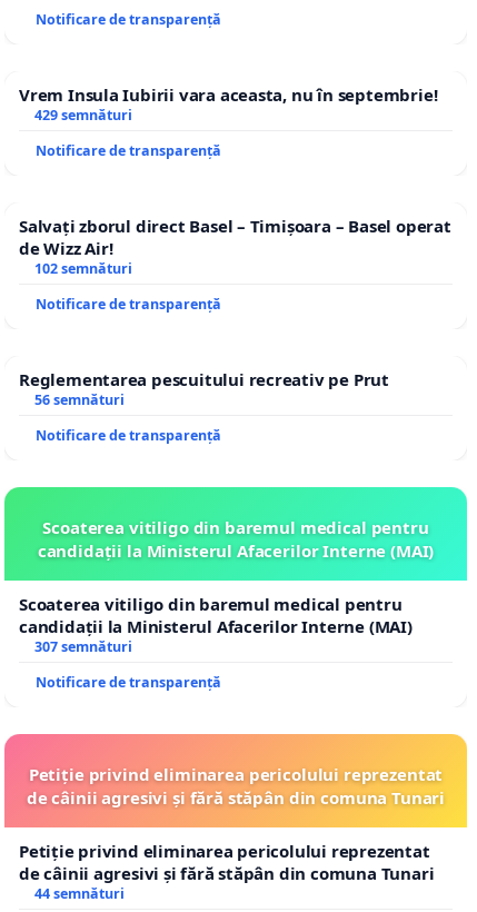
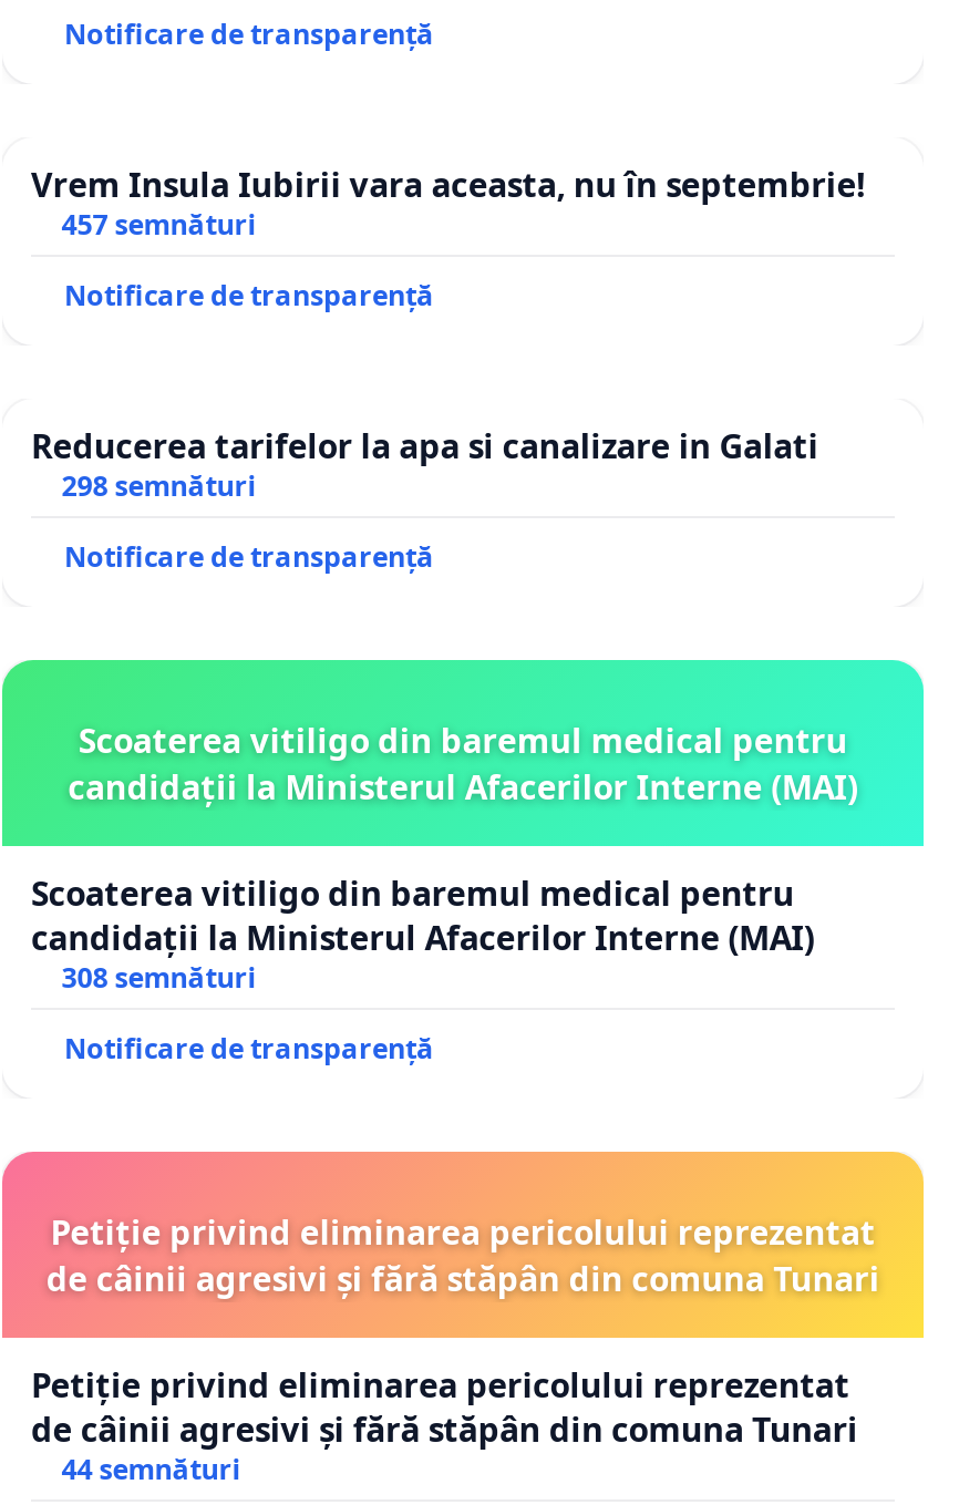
- 429 semnături
+ 457 semnături

- Salvați zborul direct Basel – Timișoara – Basel operat
- de Wizz Air!
- 102 semnături
- Notificare de transparență
- Reglementarea pescuitului recreativ pe Prut
- 56 semnături
+ Reducerea tarifelor la apa si canalizare in Galati
+ 298 semnături

- 307 semnături
+ 308 semnături
